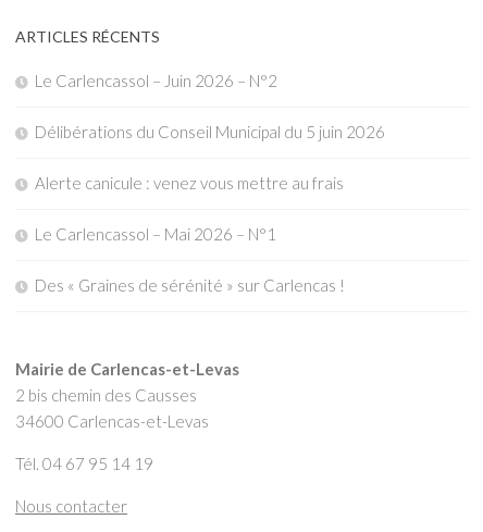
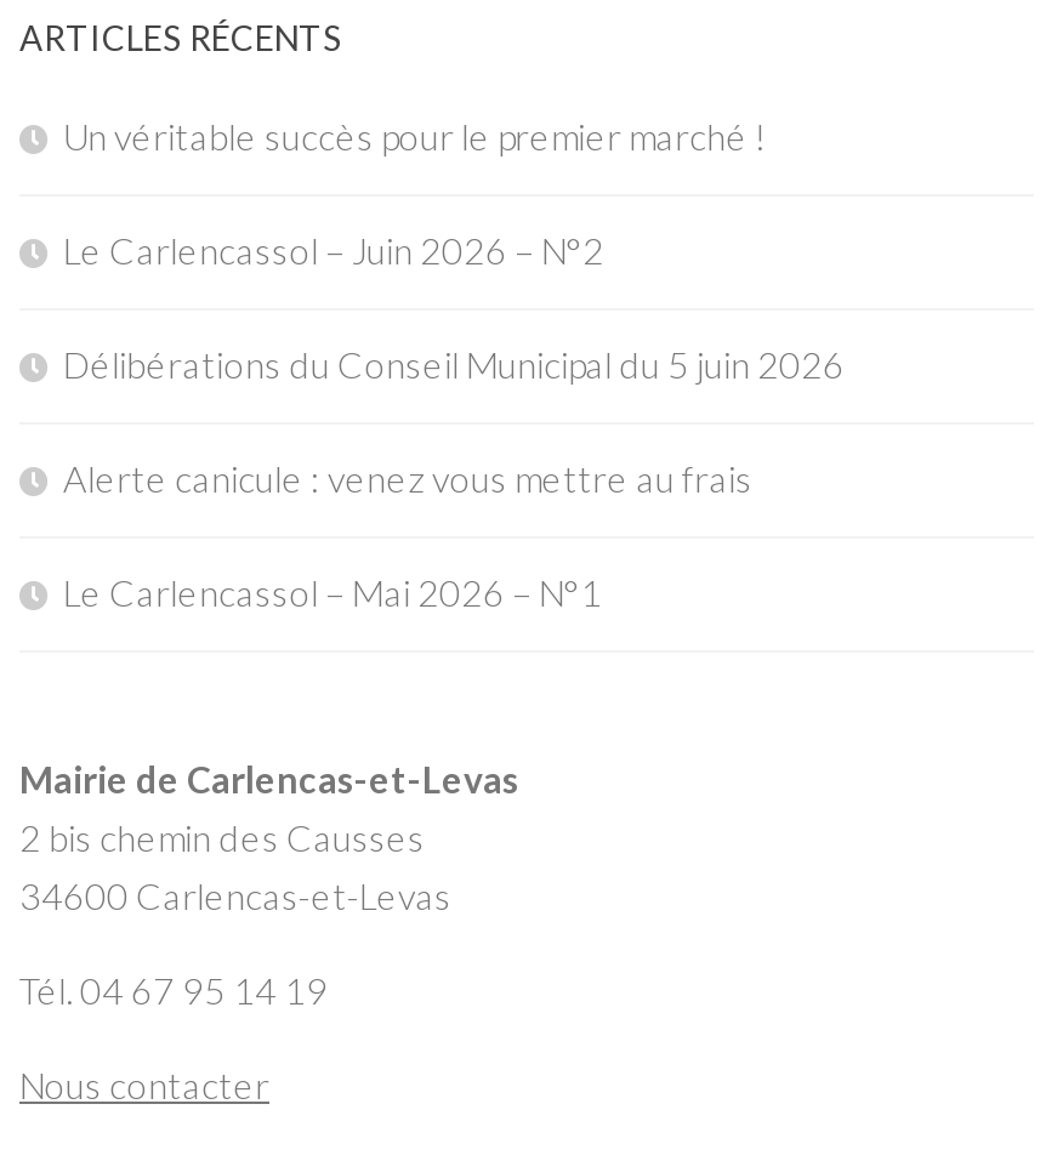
+ Un véritable succès pour le premier marché !

moved down: Le Carlencassol – Juin 2026 – N°2 | Délibérations du Conseil Municipal du 5 juin 2026 | Alerte canicule : venez vous mettre au frais | Le Carlencassol – Mai 2026 – N°1

- Des « Graines de sérénité » sur Carlencas !
